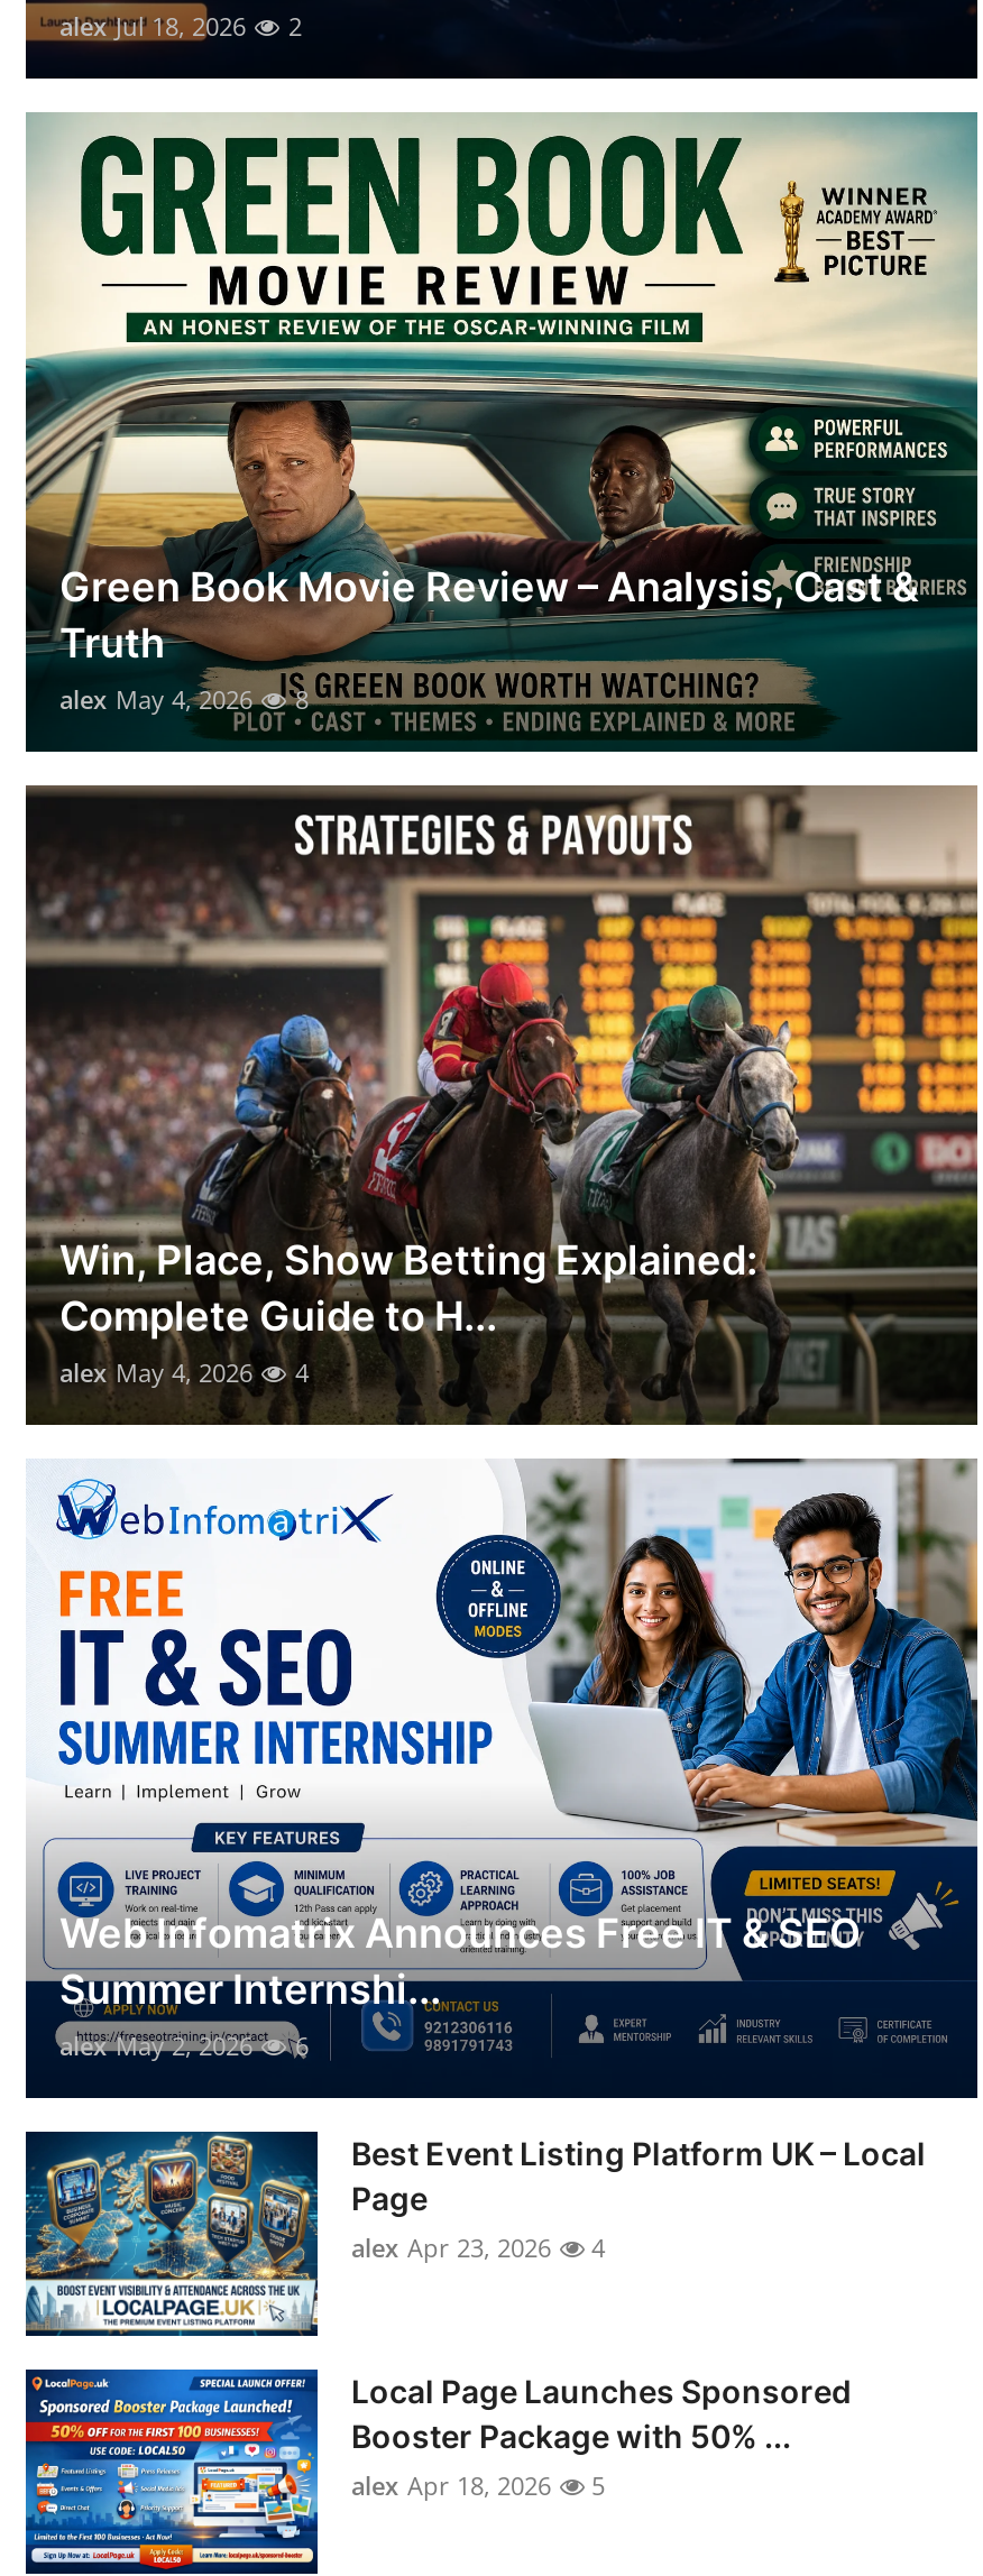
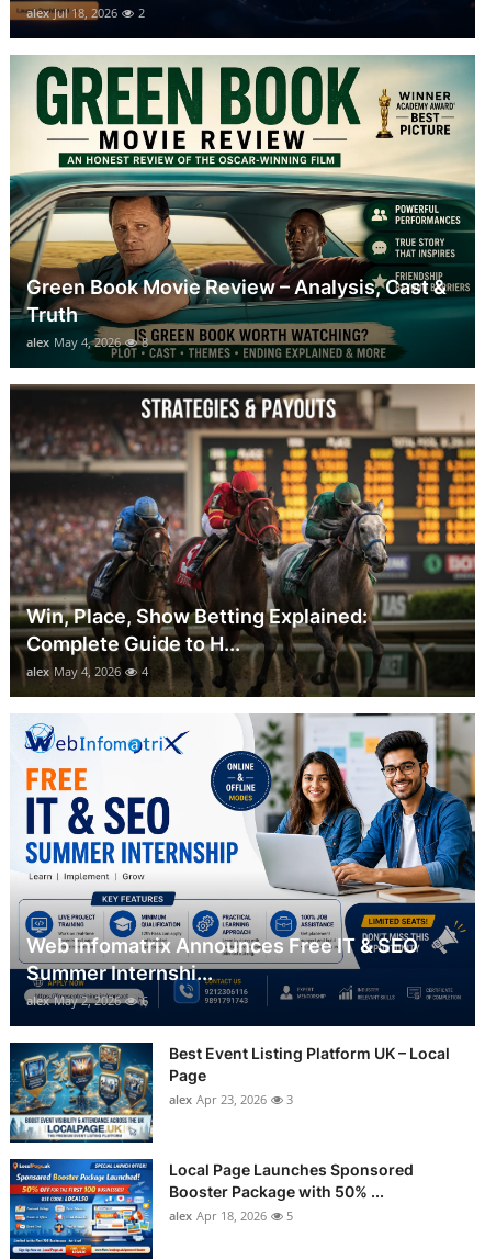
- alex Apr 23, 2026 4
+ alex Apr 23, 2026 3
